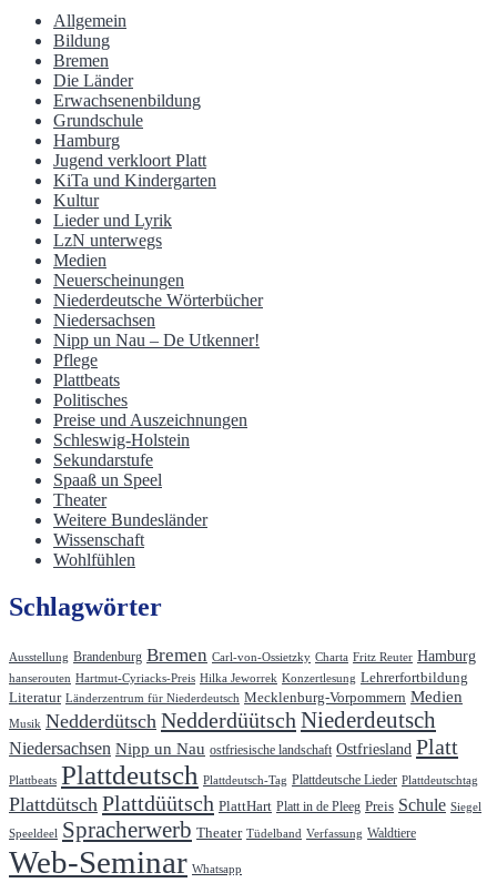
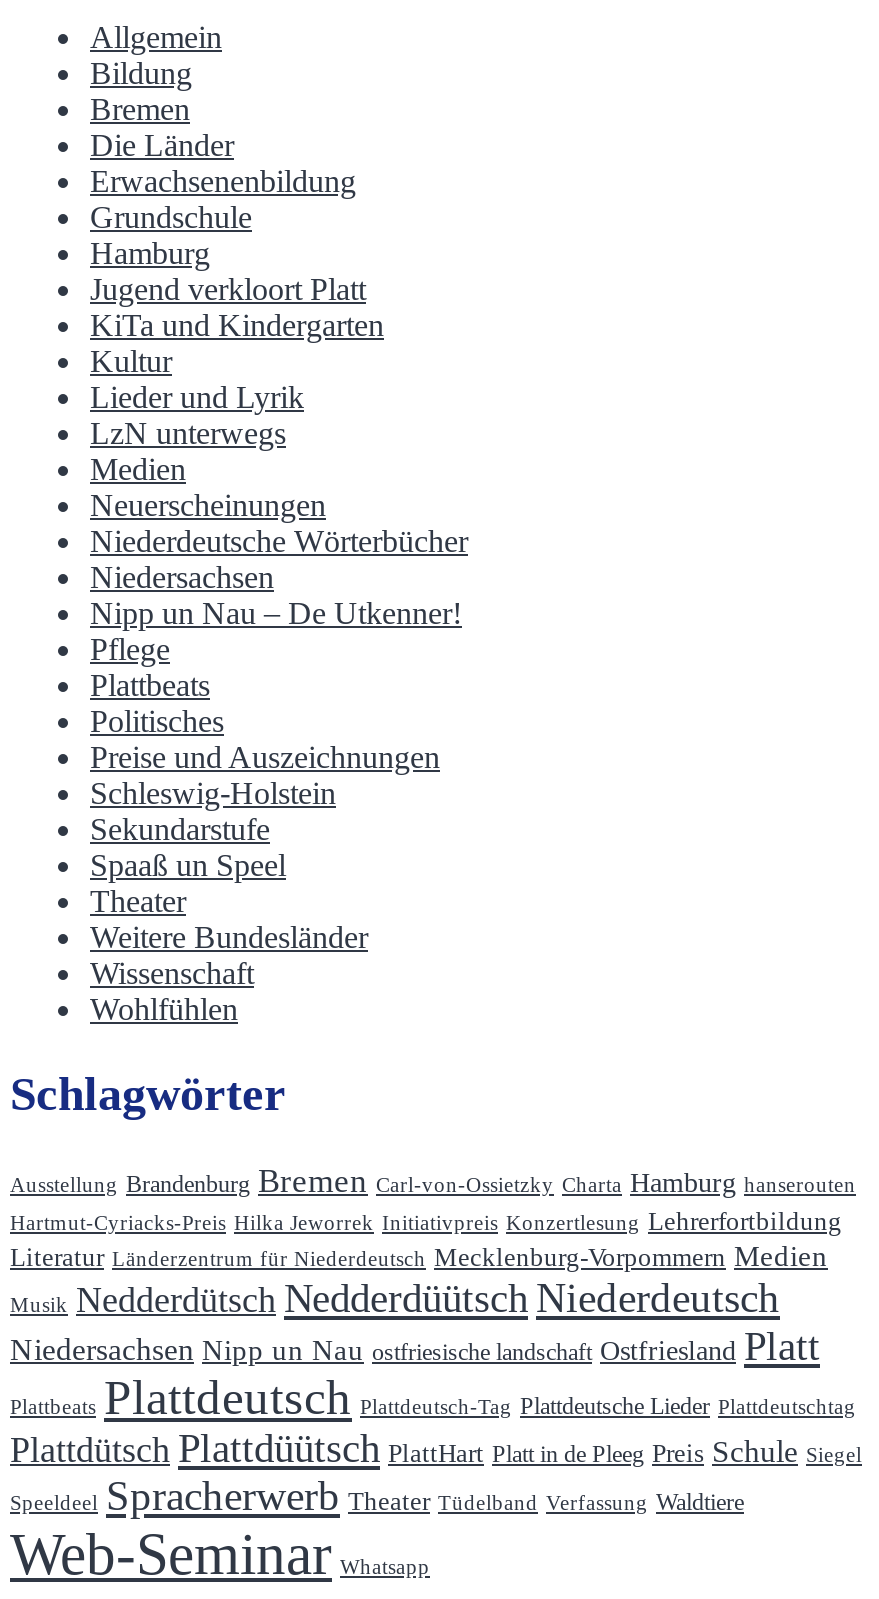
- Ausstellung Brandenburg Bremen Carl-von-Ossietzky Charta Fritz Reuter Hamburg
- hanserouten Hartmut-Cyriacks-Preis Hilka Jeworrek Konzertlesung Lehrerfortbildung
+ Ausstellung Brandenburg Bremen Carl-von-Ossietzky Charta Hamburg hanserouten
+ Hartmut-Cyriacks-Preis Hilka Jeworrek Initiativpreis Konzertlesung Lehrerfortbildung
